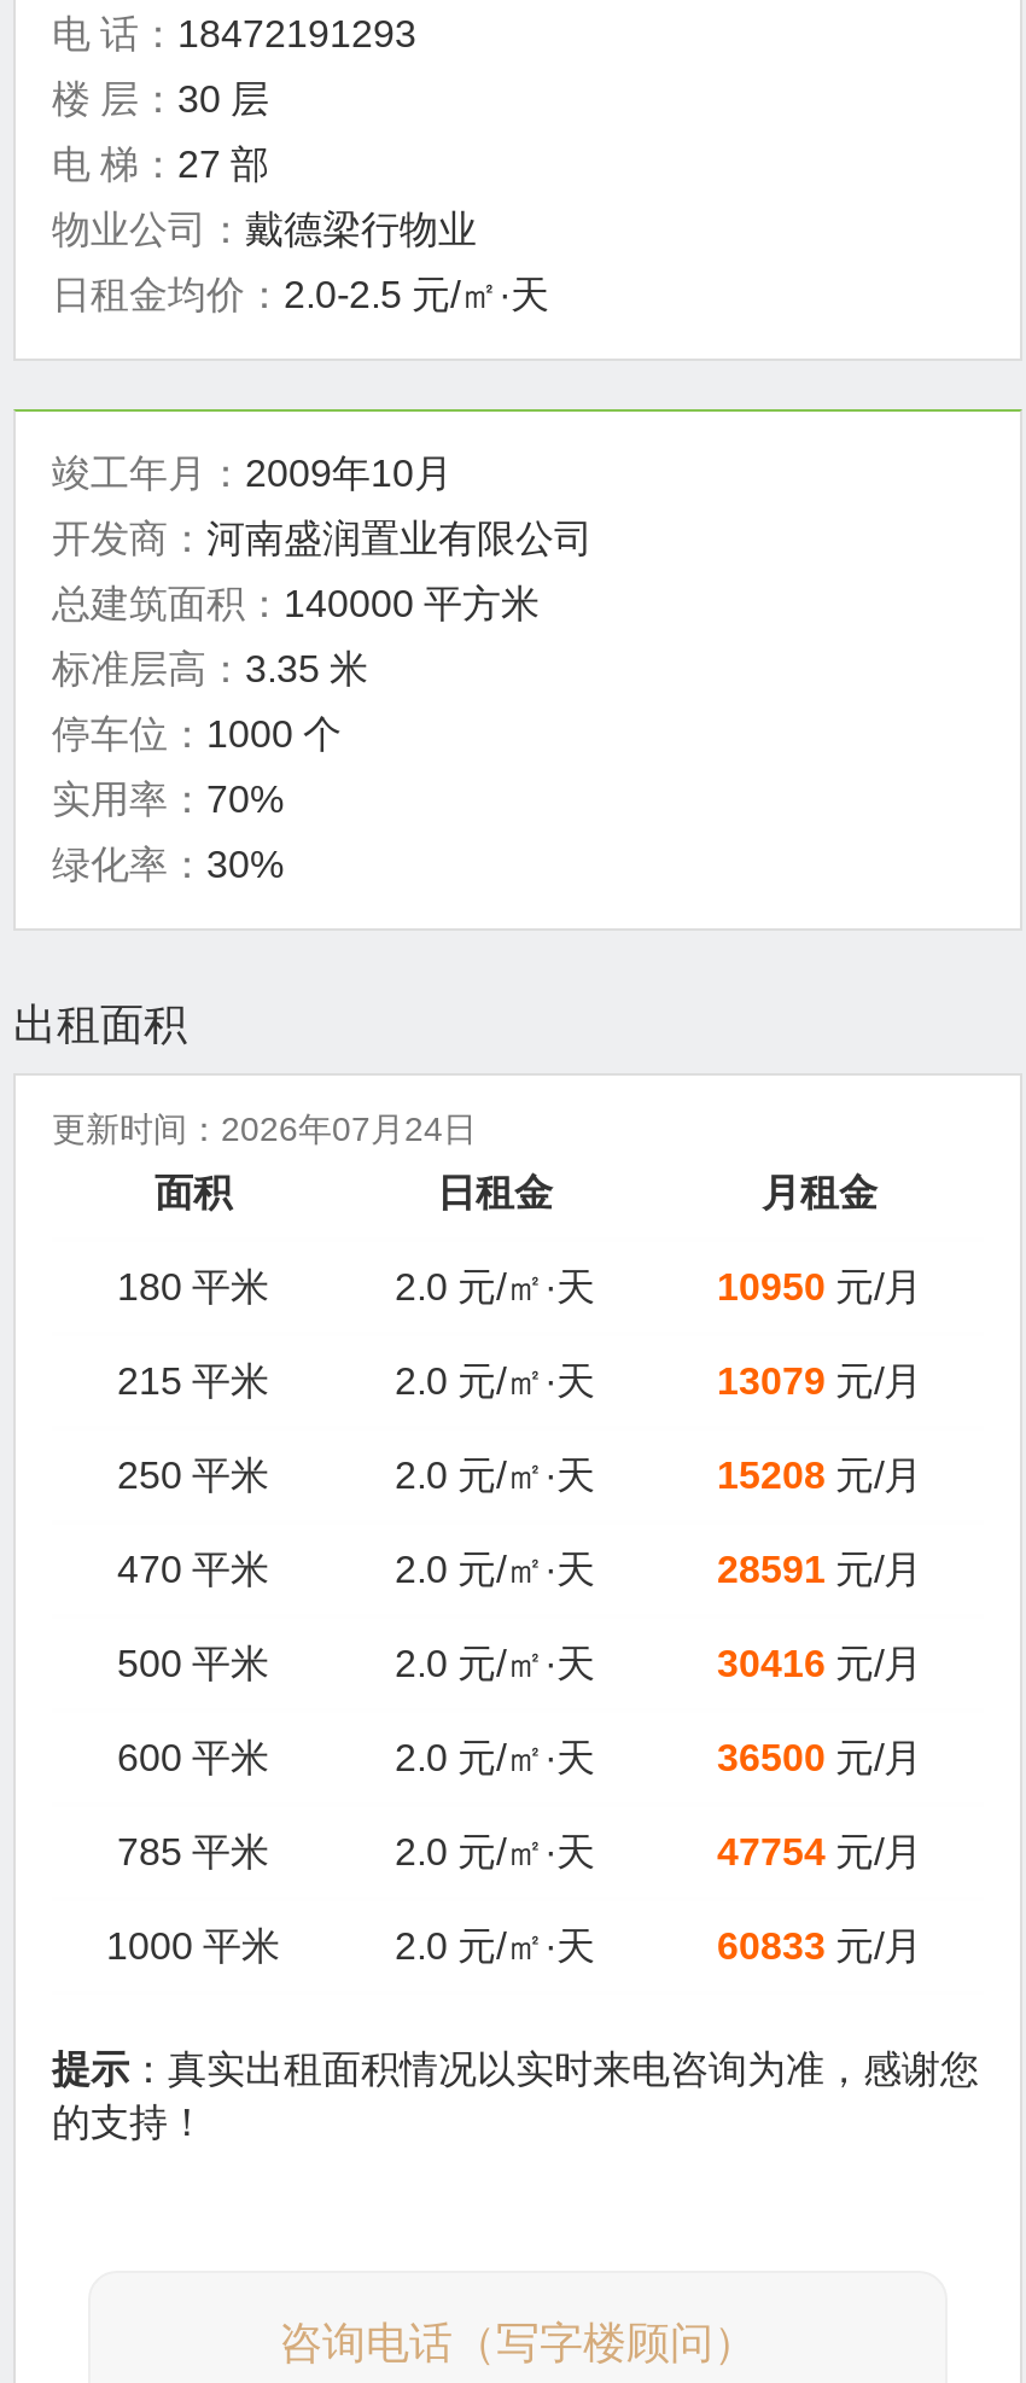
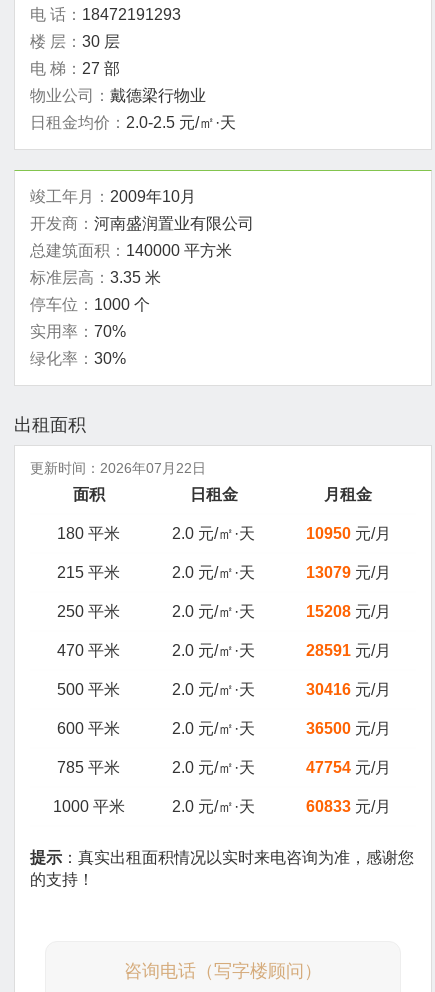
- 更新时间：2026年07月24日
+ 更新时间：2026年07月22日
